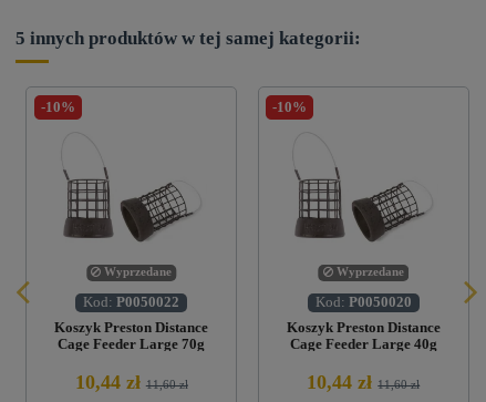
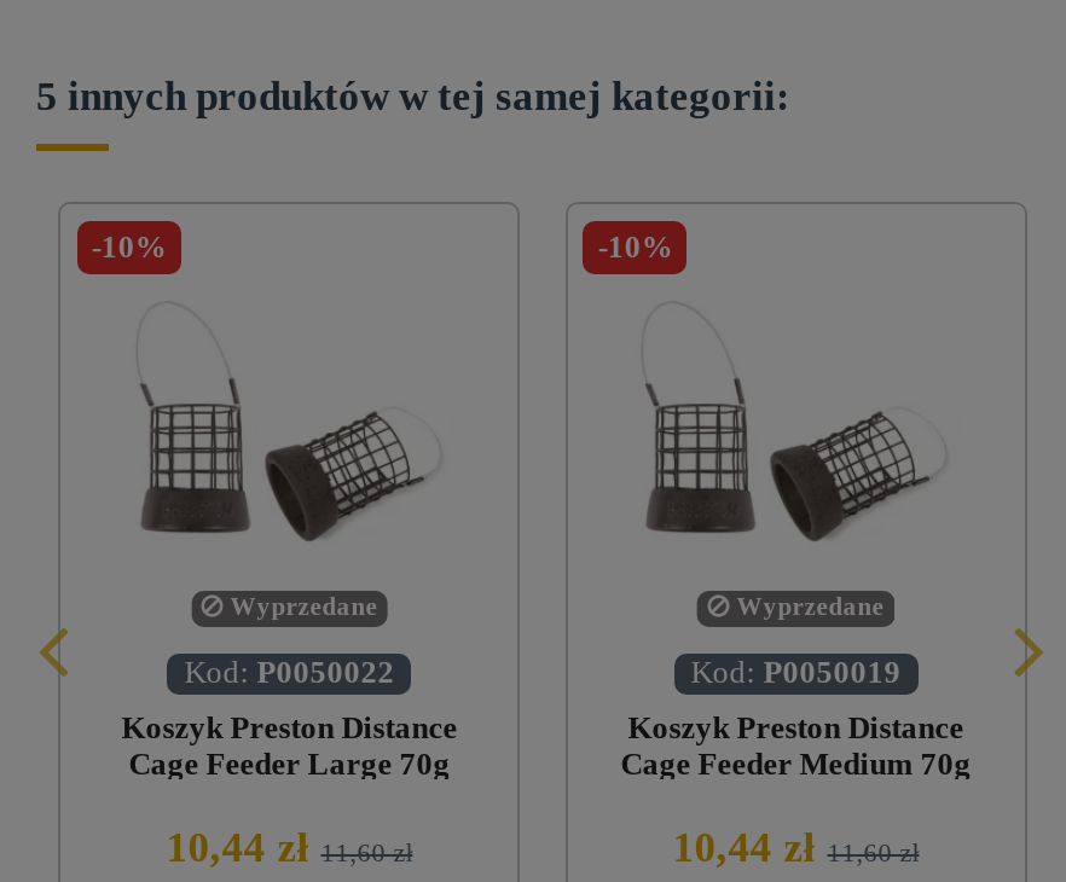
- Kod: P0050020
+ Kod: P0050019

- Cage Feeder Large 40g
+ Cage Feeder Medium 70g
